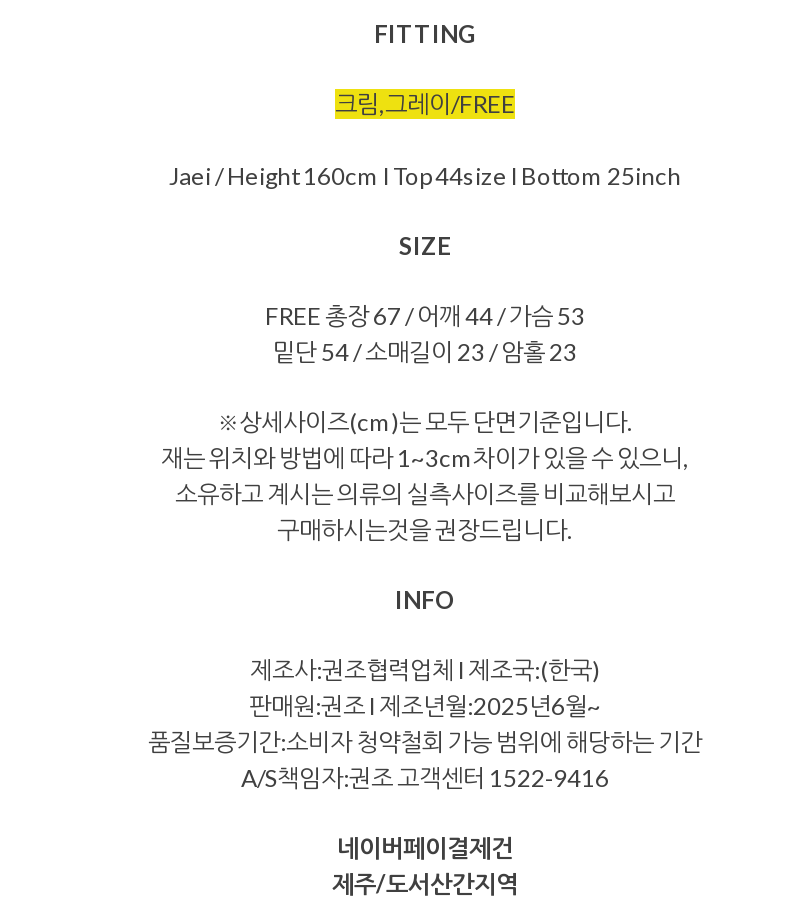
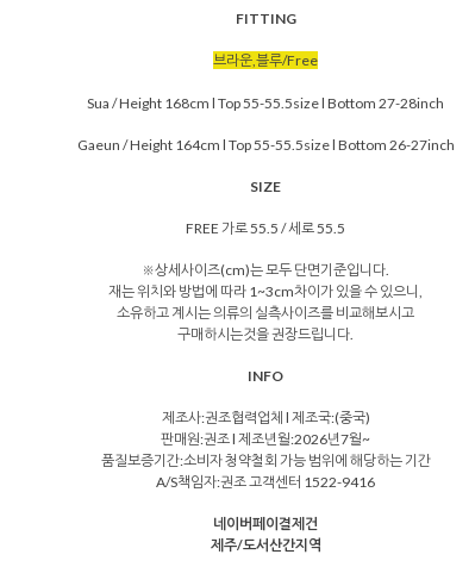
- 크림,그레이/FREE
- Jaei / Height 160cm l Top 44size l Bottom 25inch
+ 브라운,블루/Free
+ Sua / Height 168cm l Top 55-55.5size l Bottom 27-28inch
+ Gaeun / Height 164cm l Top 55-55.5size l Bottom 26-27inch

moved down: SIZE

- FREE 총장 67 / 어깨 44 / 가슴 53
- 밑단 54 / 소매길이 23 / 암홀 23
+ FREE 가로 55.5 / 세로 55.5

- 제조사:권조협력업체 l 제조국:(한국)
+ 제조사:권조협력업체 l 제조국:(중국)

- 판매원:권조 l 제조년월:2025년6월~
+ 판매원:권조 l 제조년월:2026년7월~
